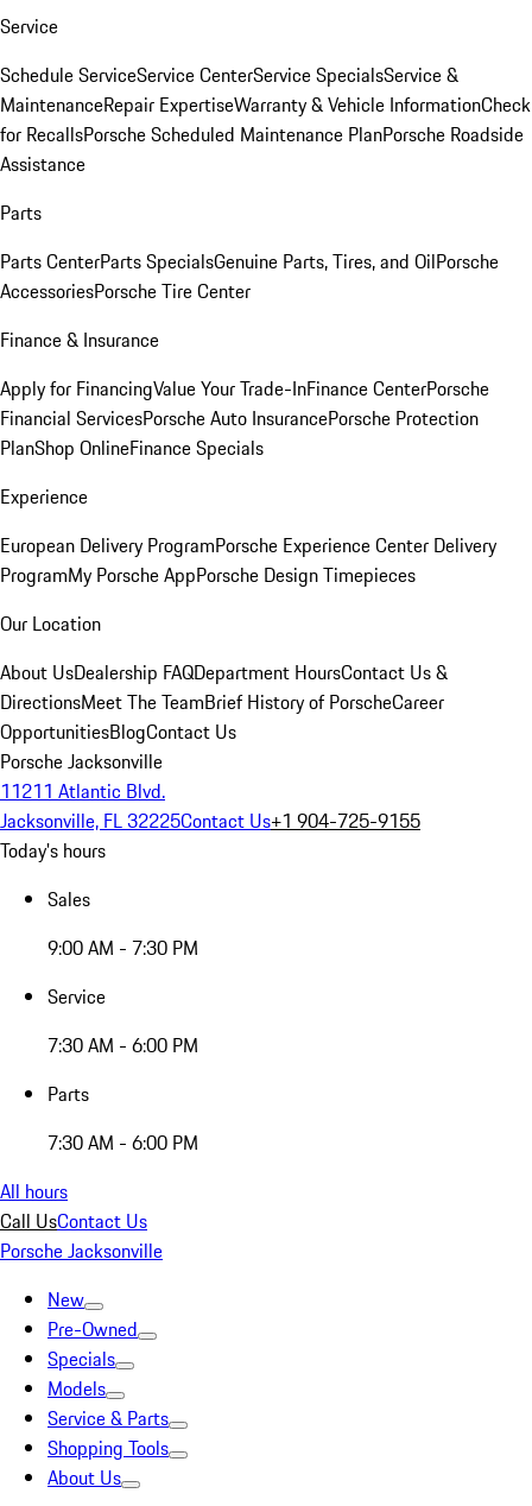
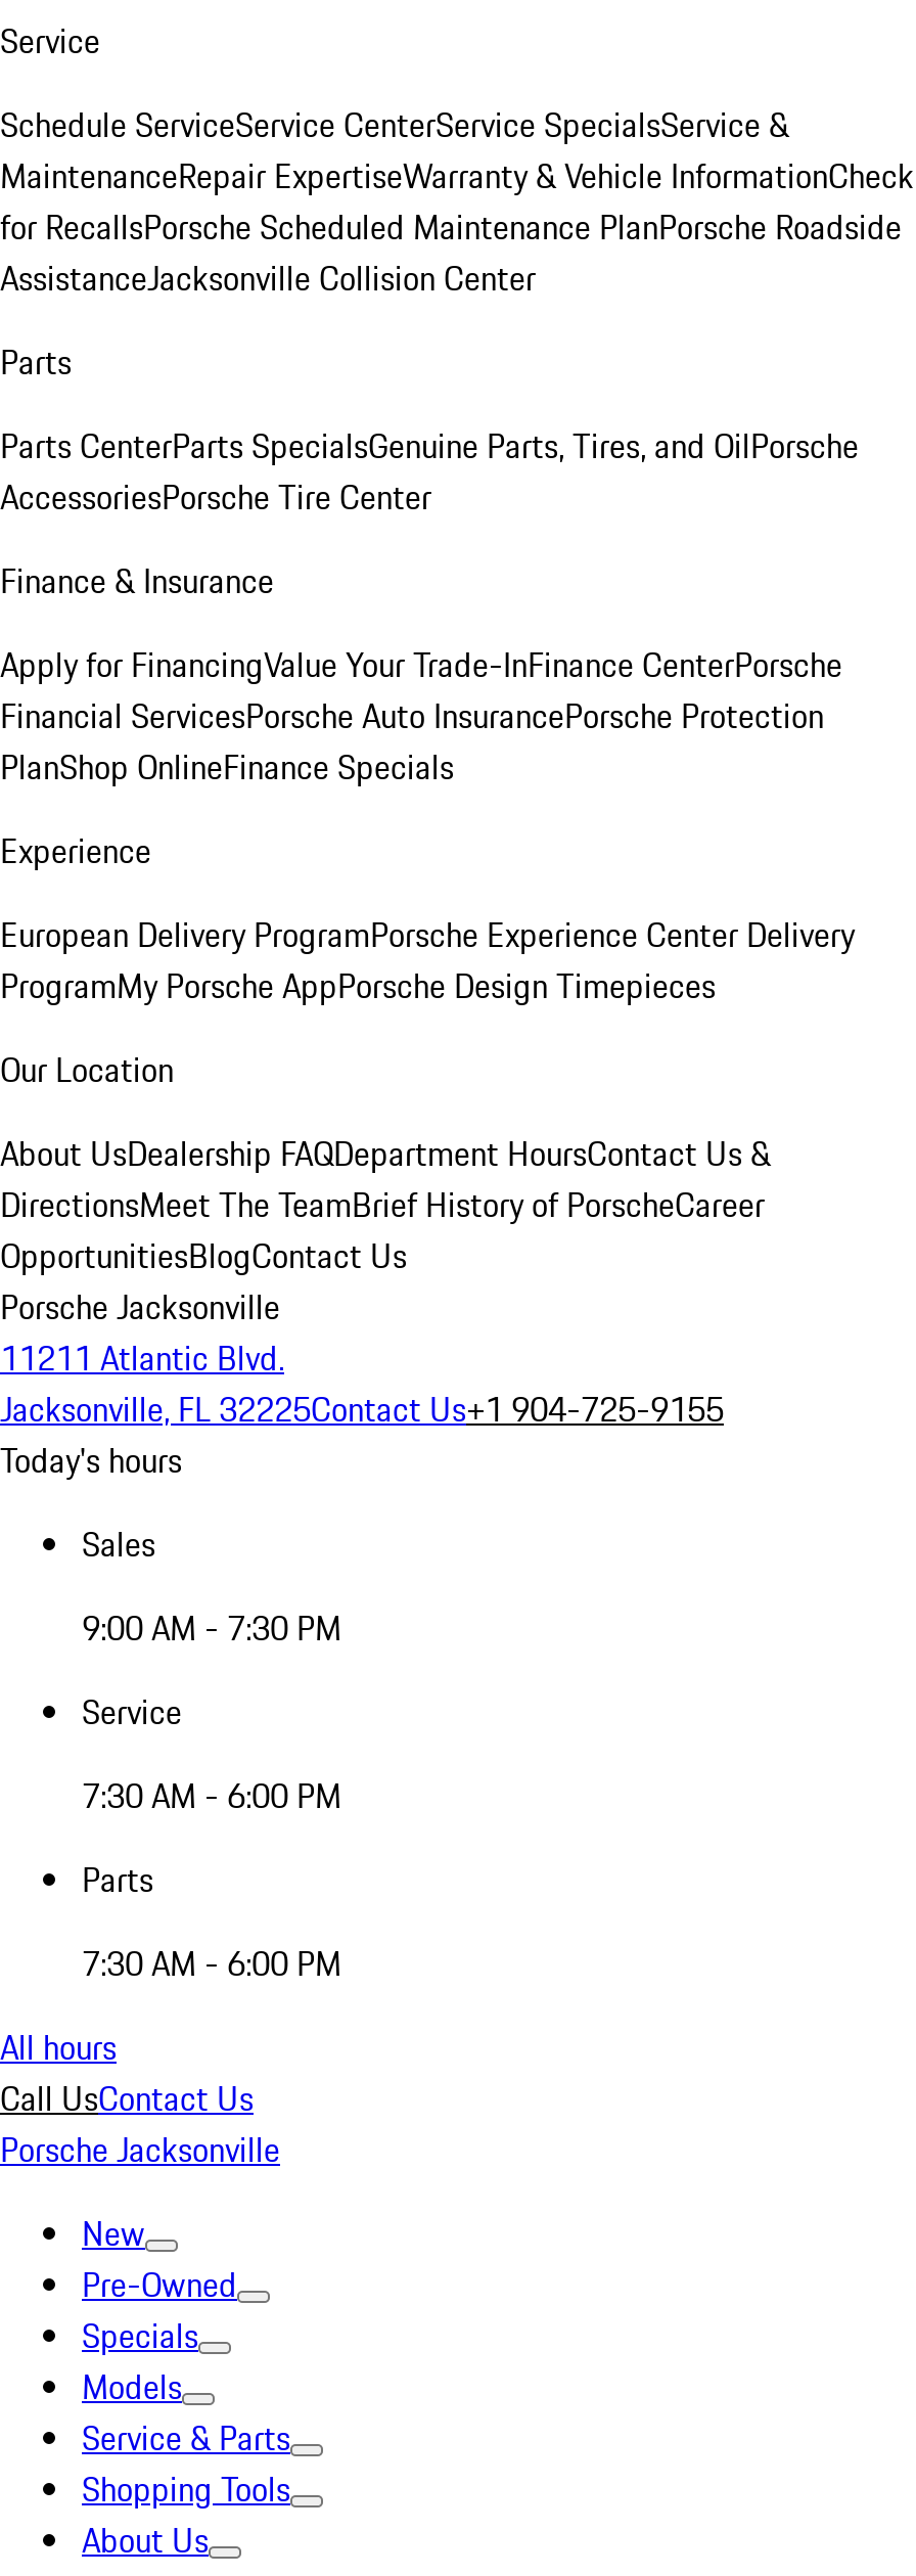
- Assistance
+ AssistanceJacksonville Collision Center
